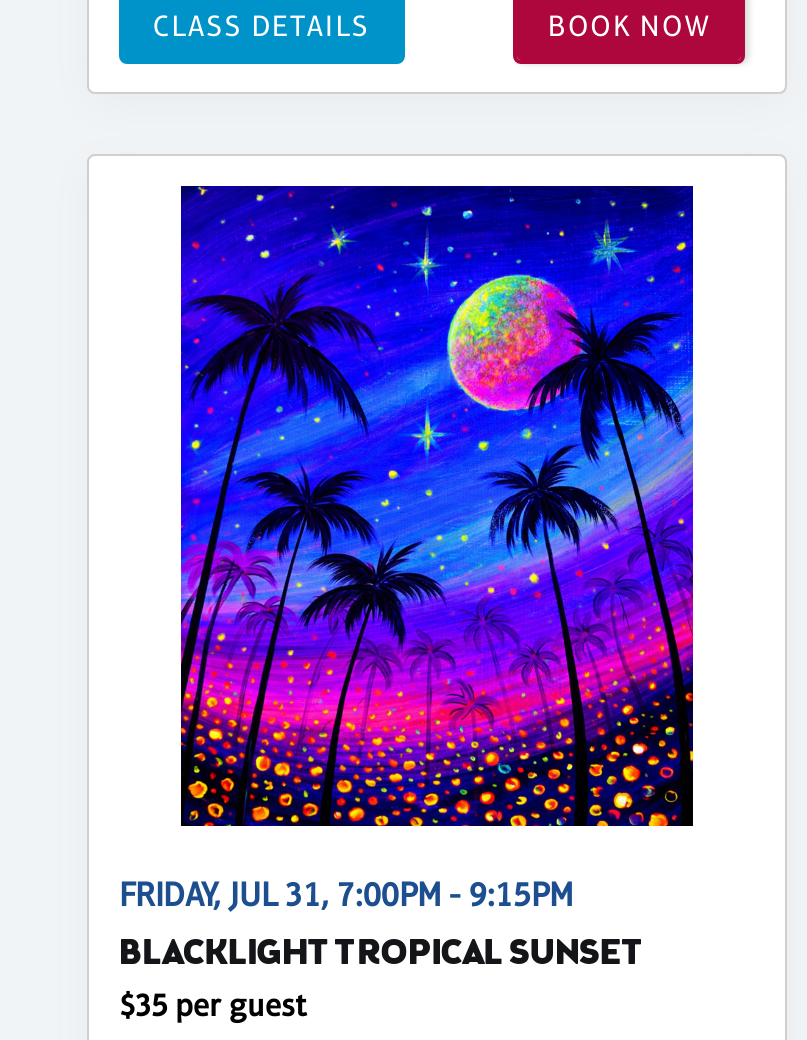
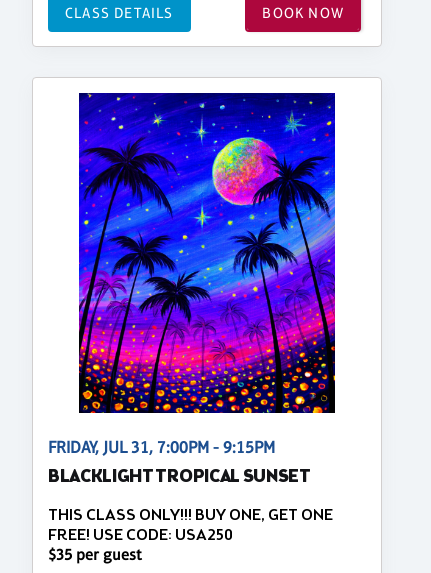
+ THIS CLASS ONLY!!! BUY ONE, GET ONE
+ FREE! USE CODE: USA250
